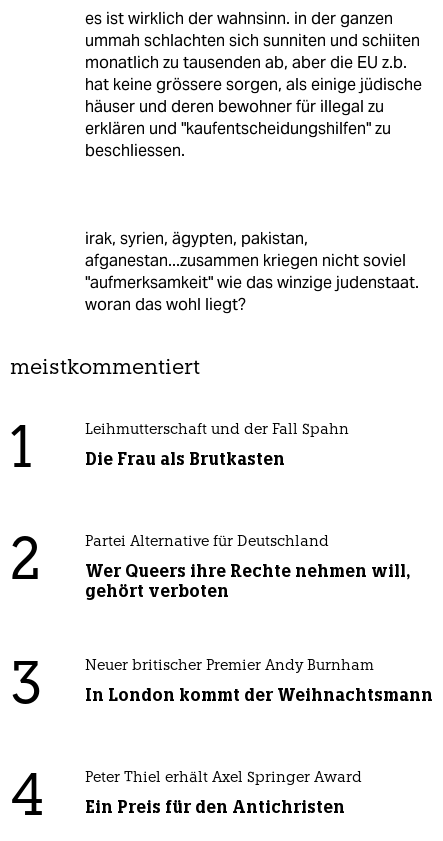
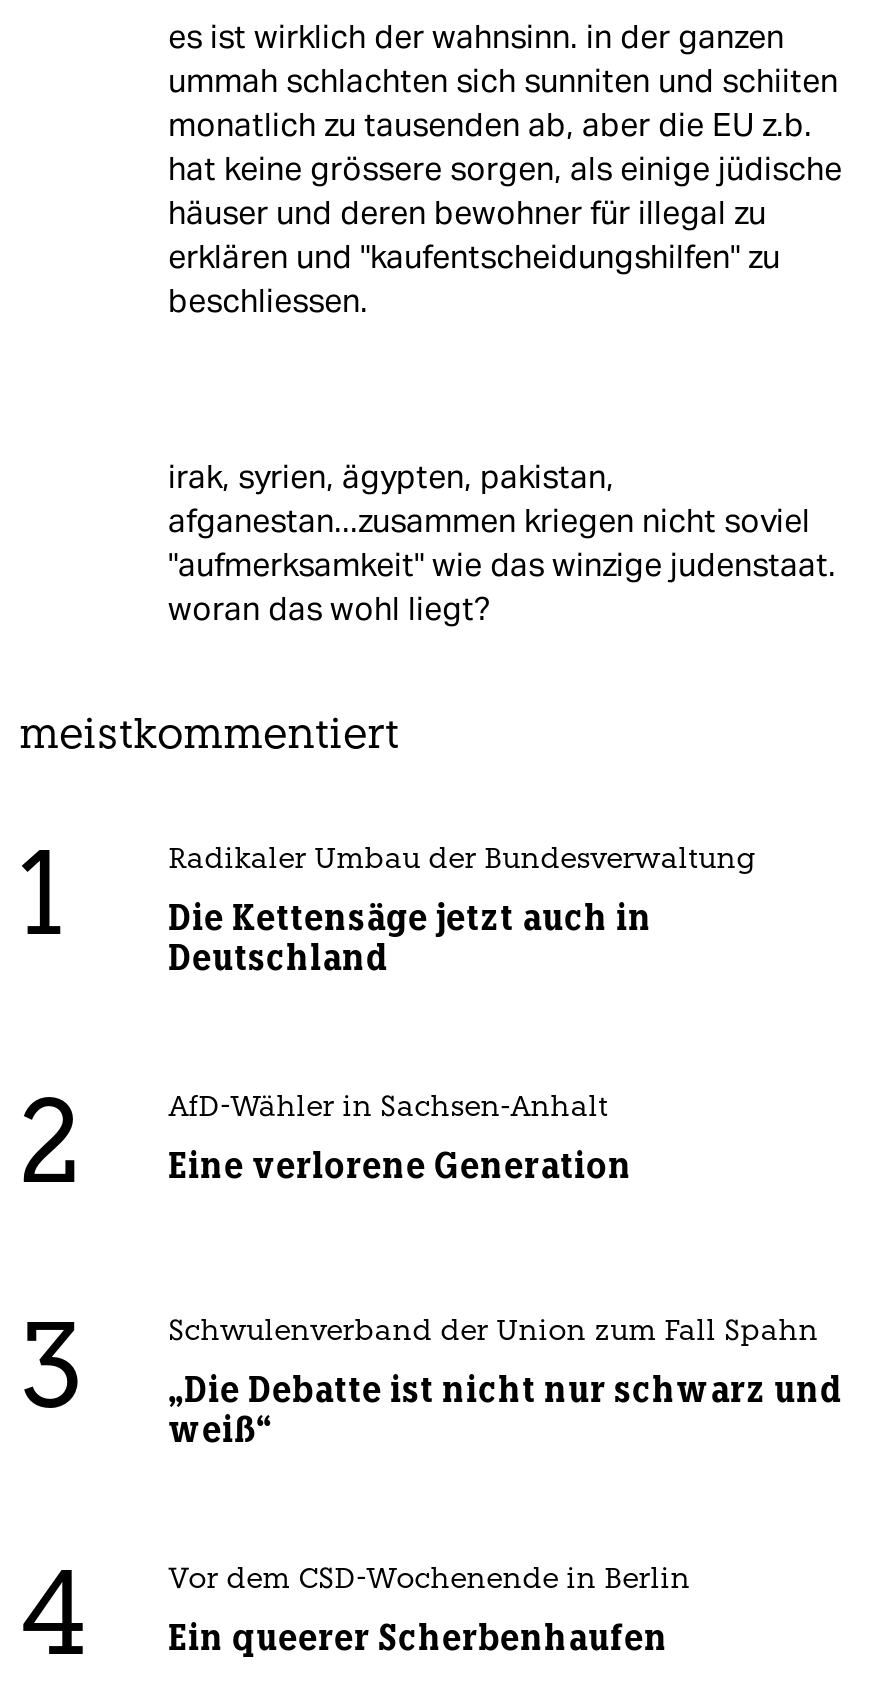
- Leihmutterschaft und der Fall Spahn
+ Radikaler Umbau der Bundesverwaltung

- Die Frau als Brutkasten
+ Die Kettensäge jetzt auch in
+ Deutschland

- Partei Alternative für Deutschland
+ AfD-Wähler in Sachsen-Anhalt

- Wer Queers ihre Rechte nehmen will,
- gehört verboten
+ Eine verlorene Generation

- Neuer britischer Premier Andy Burnham
+ Schwulenverband der Union zum Fall Spahn

- In London kommt der Weihnachtsmann
+ „Die Debatte ist nicht nur schwarz und
+ weiß“

- Peter Thiel erhält Axel Springer Award
+ Vor dem CSD-Wochenende in Berlin

- Ein Preis für den Antichristen
+ Ein queerer Scherbenhaufen
